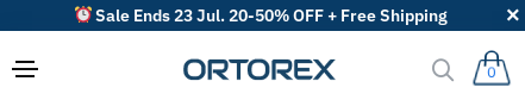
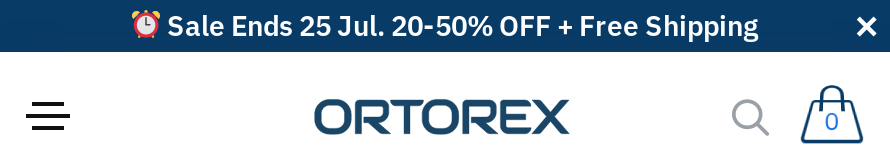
- Sale Ends 23 Jul. 20-50% OFF + Free Shipping
+ Sale Ends 25 Jul. 20-50% OFF + Free Shipping
